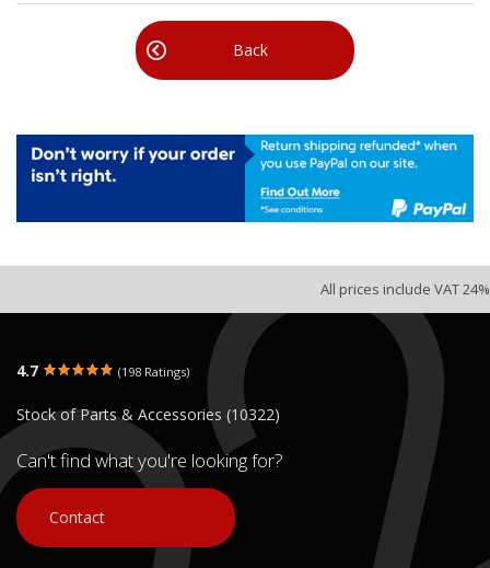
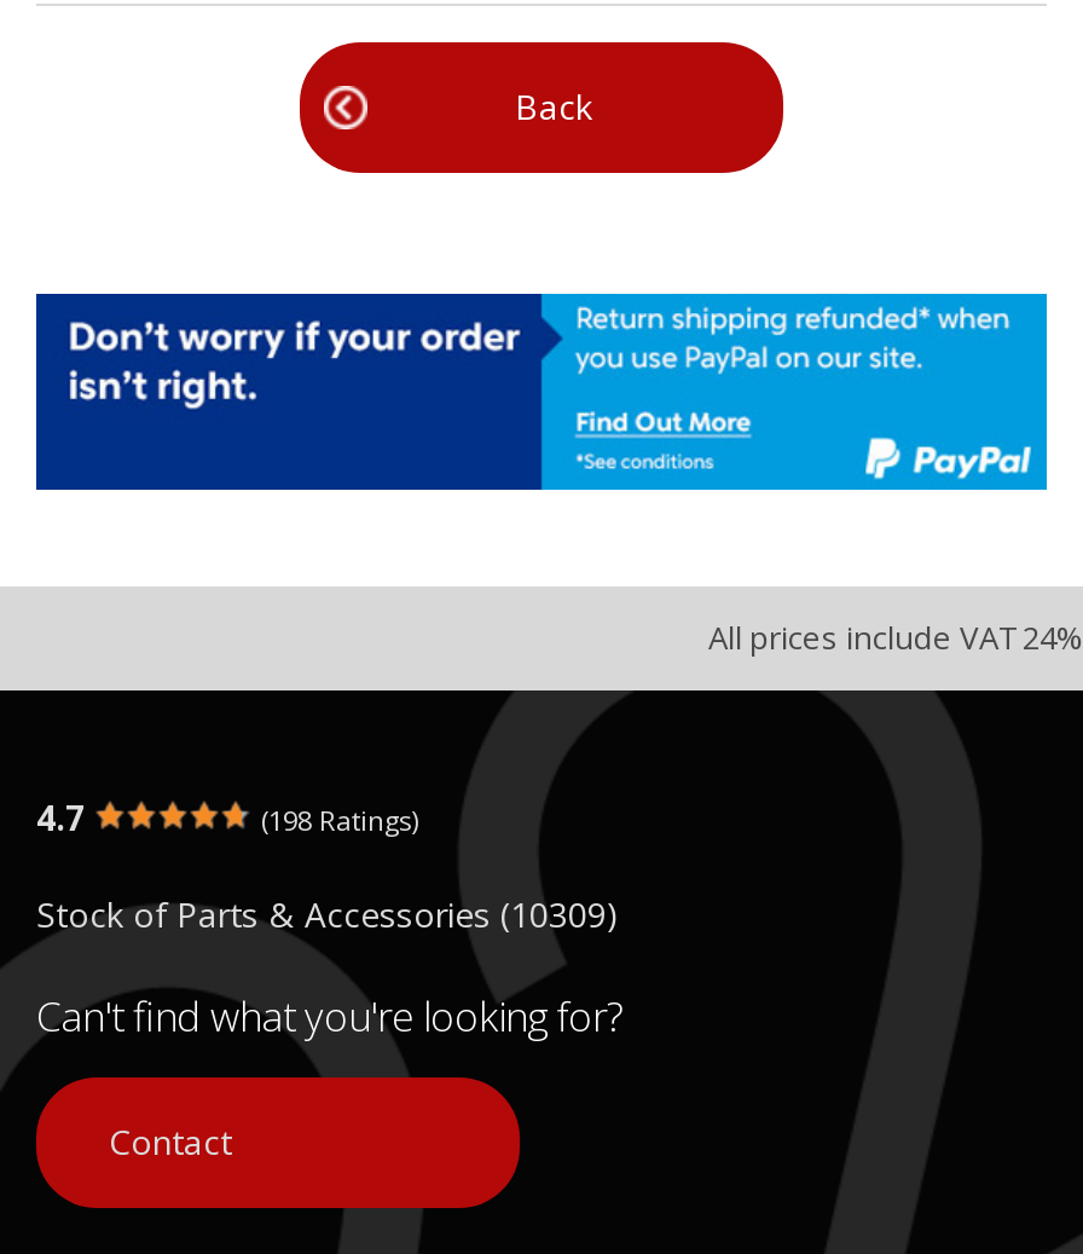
- Stock of Parts & Accessories (10322)
+ Stock of Parts & Accessories (10309)
